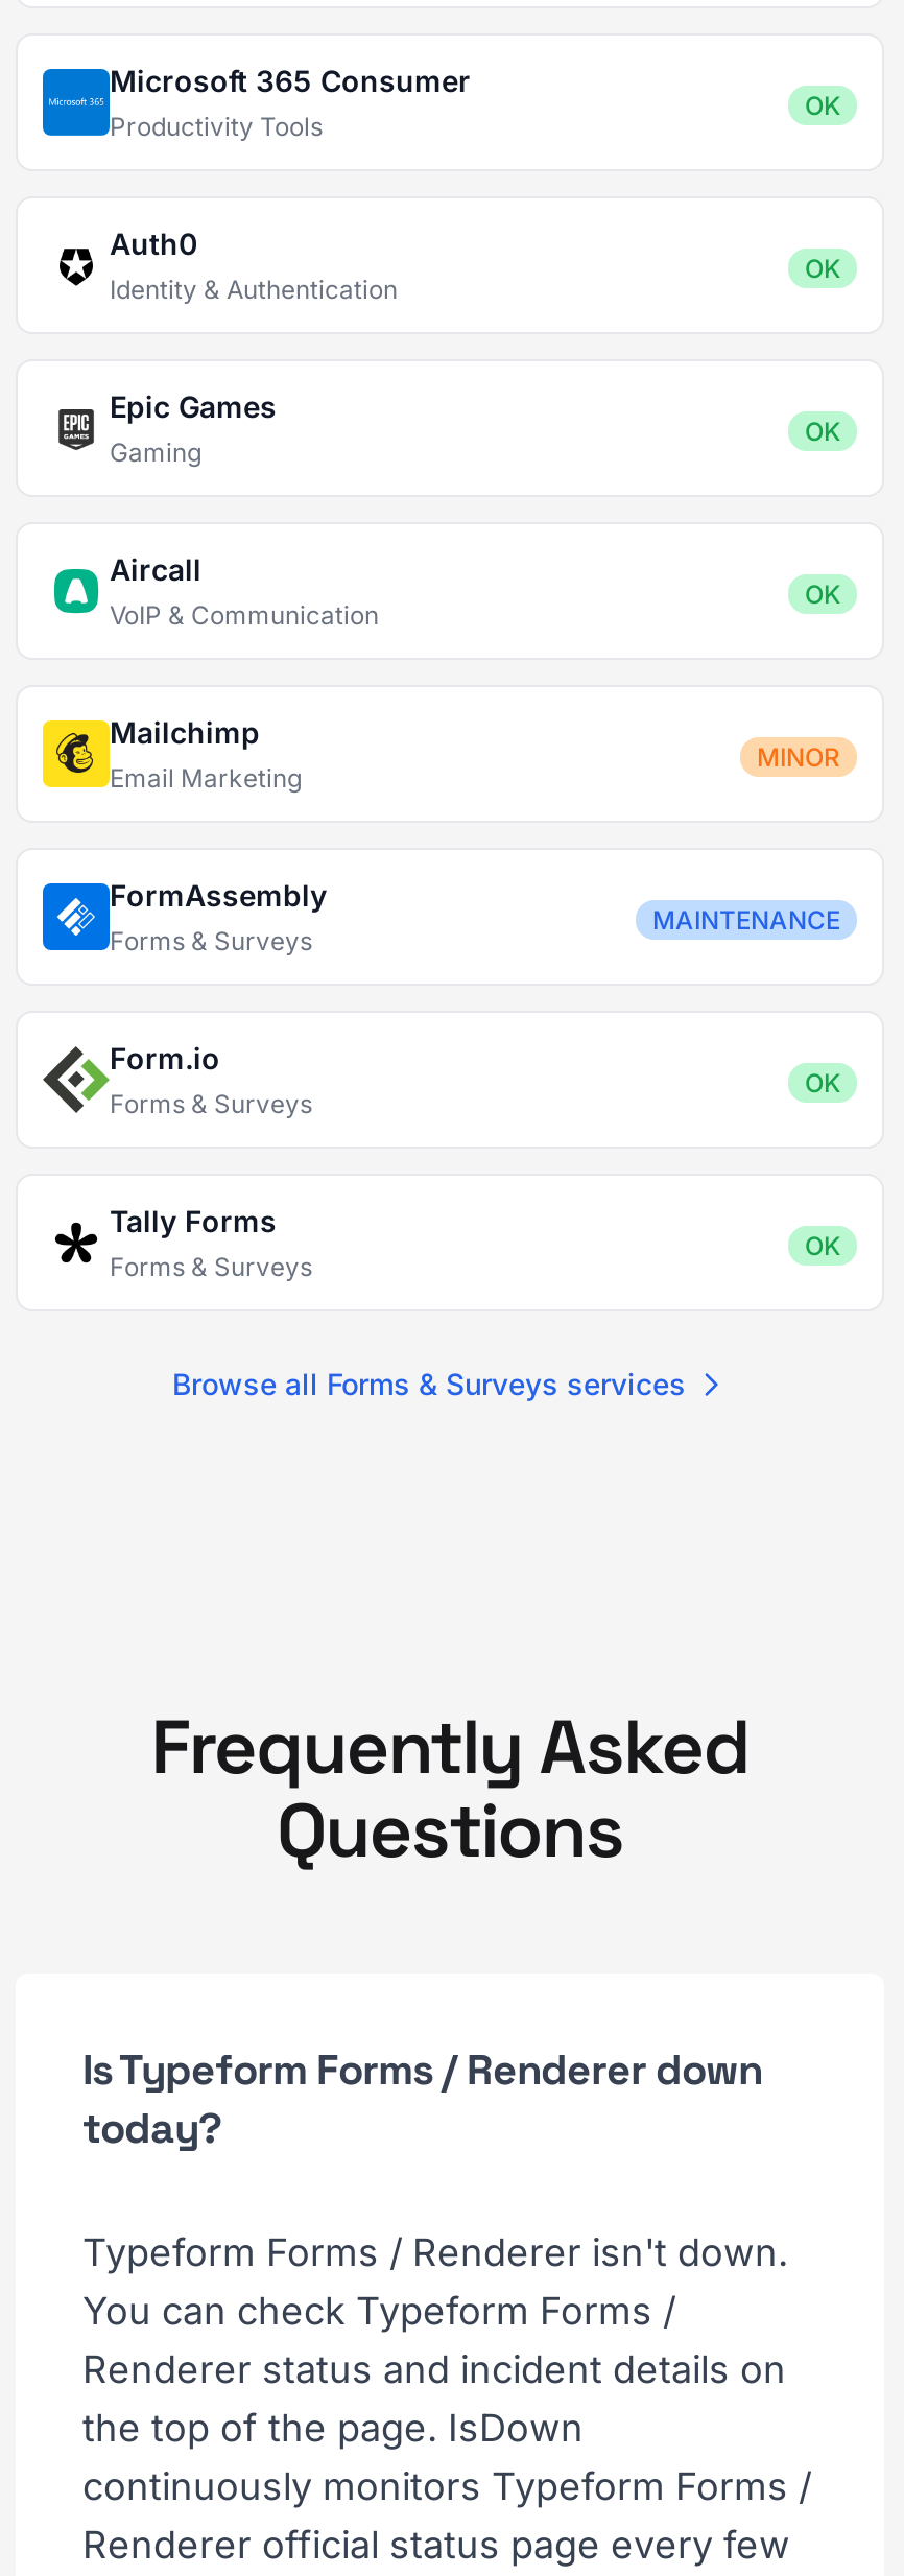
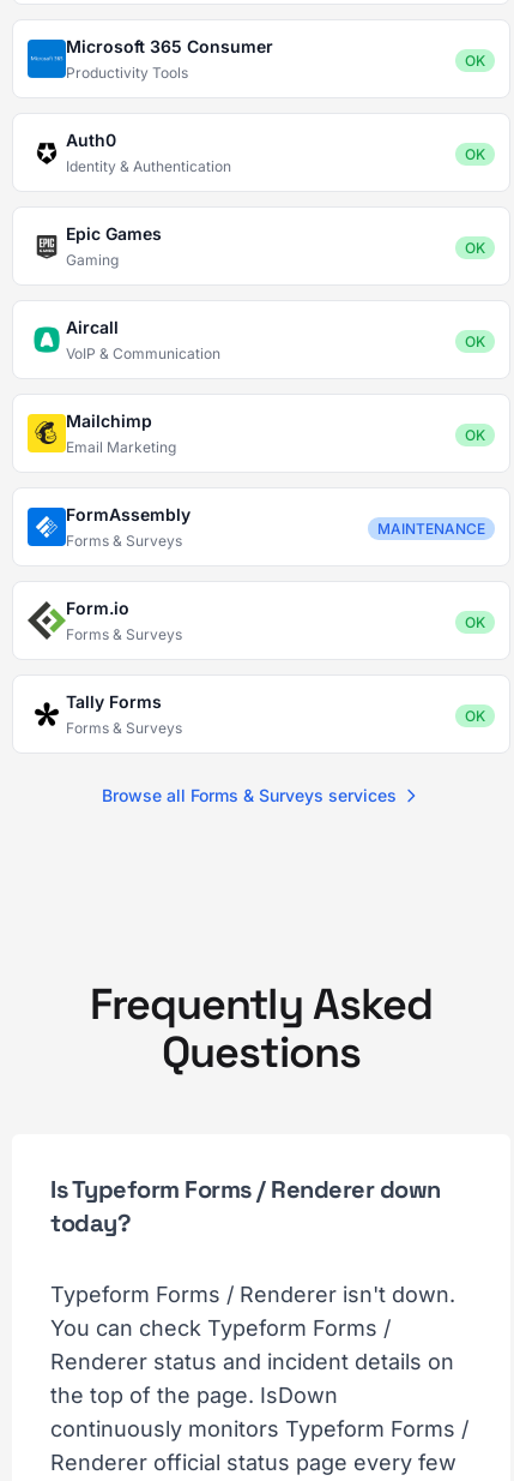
- MINOR
+ OK
